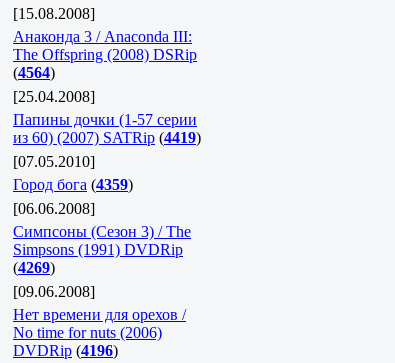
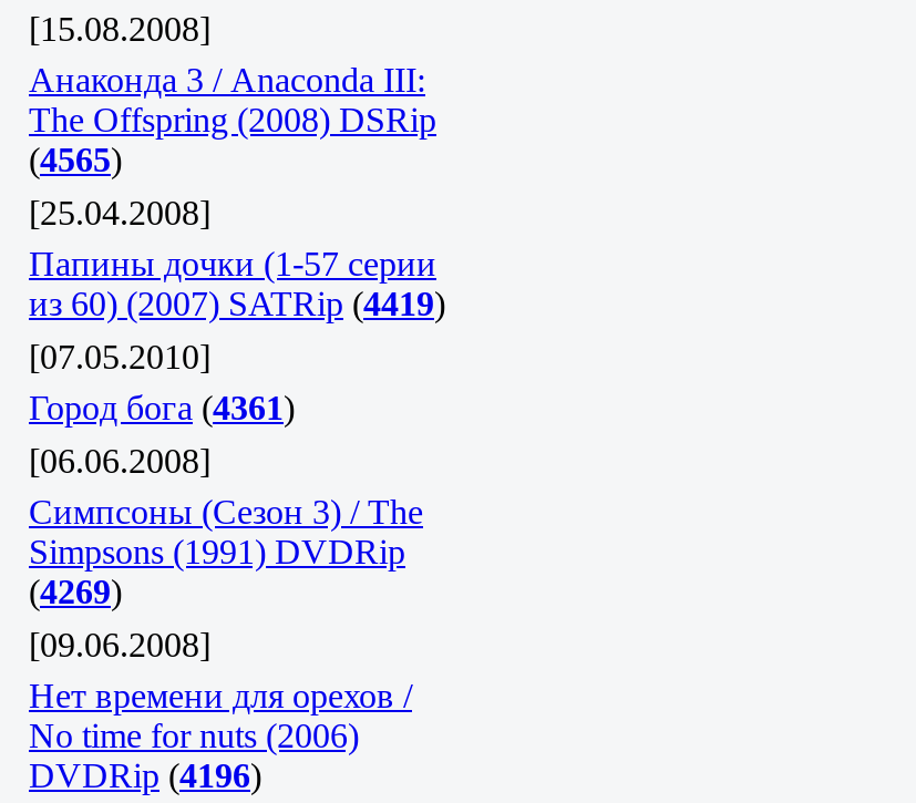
- (4564)
+ (4565)

- Город бога (4359)
+ Город бога (4361)
